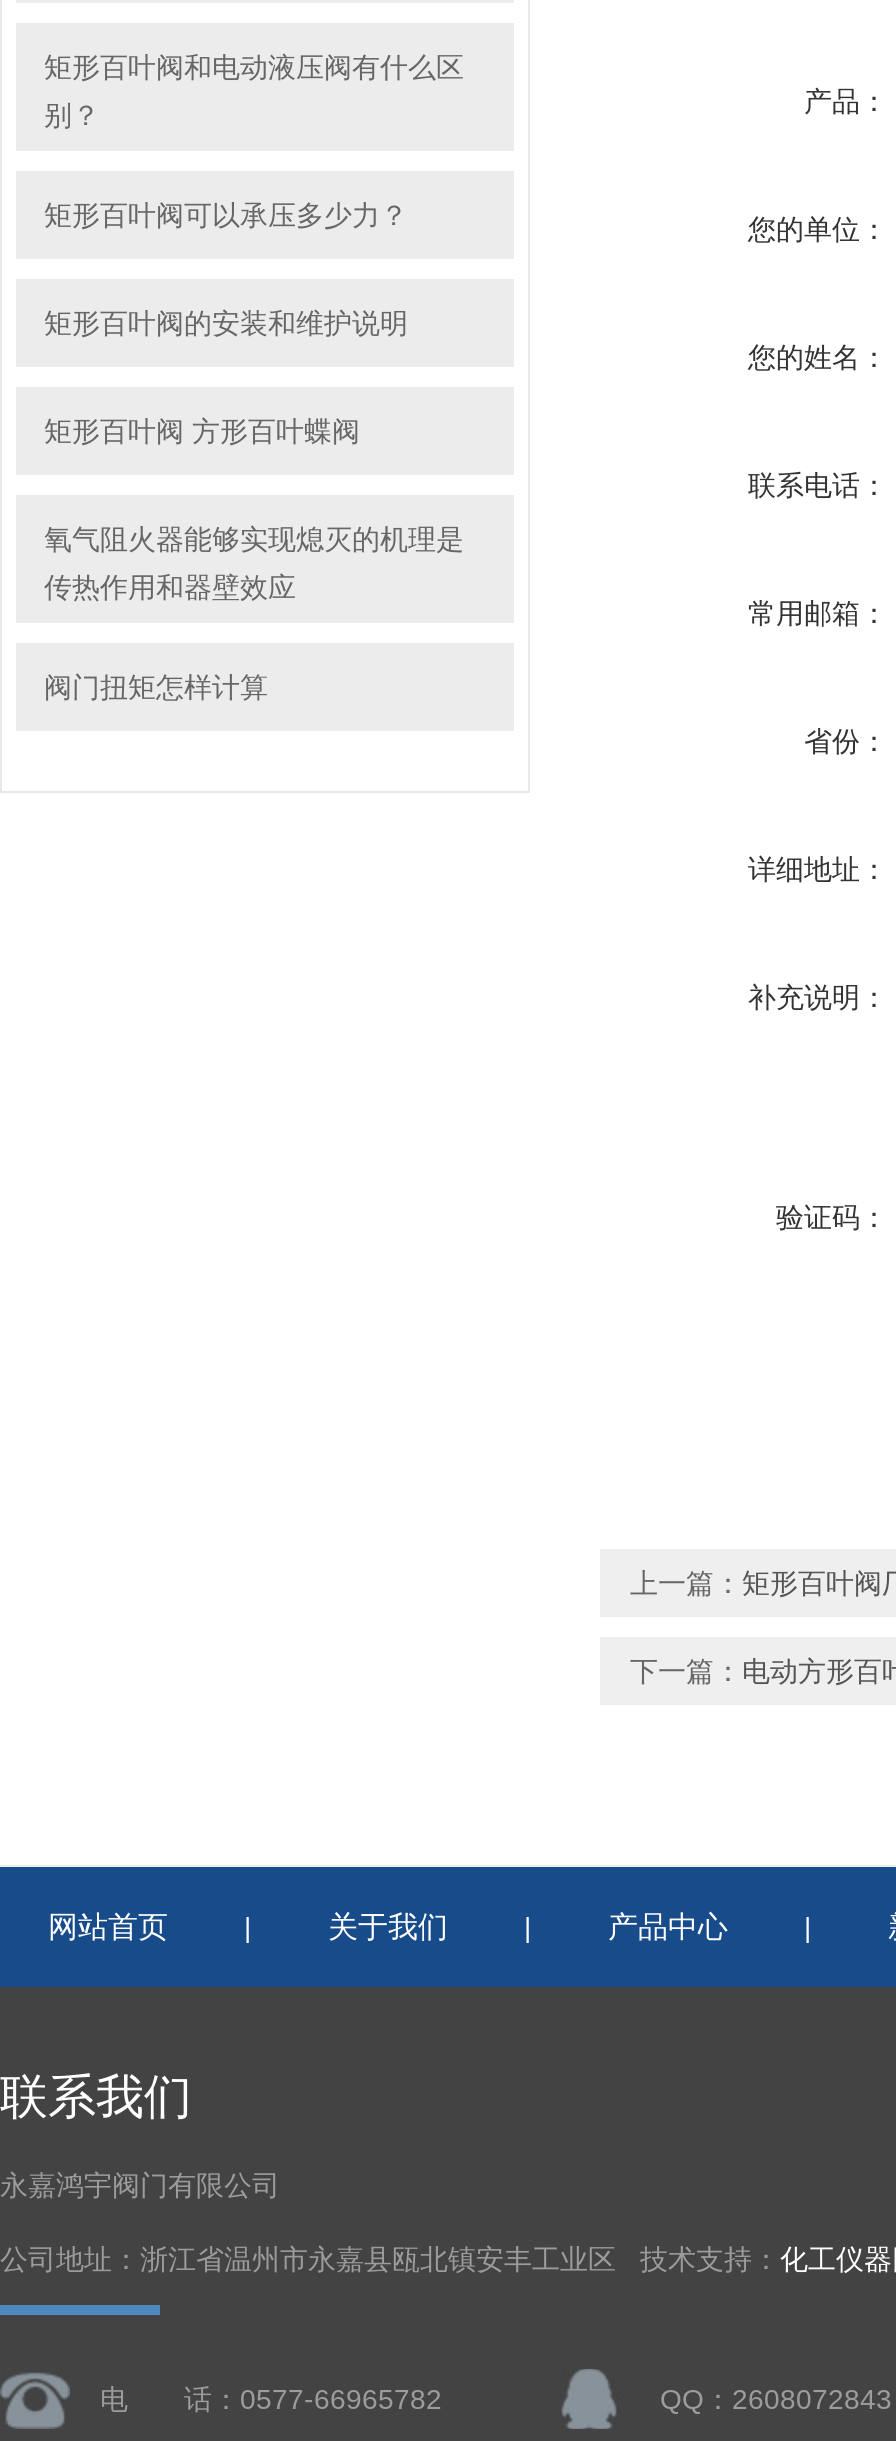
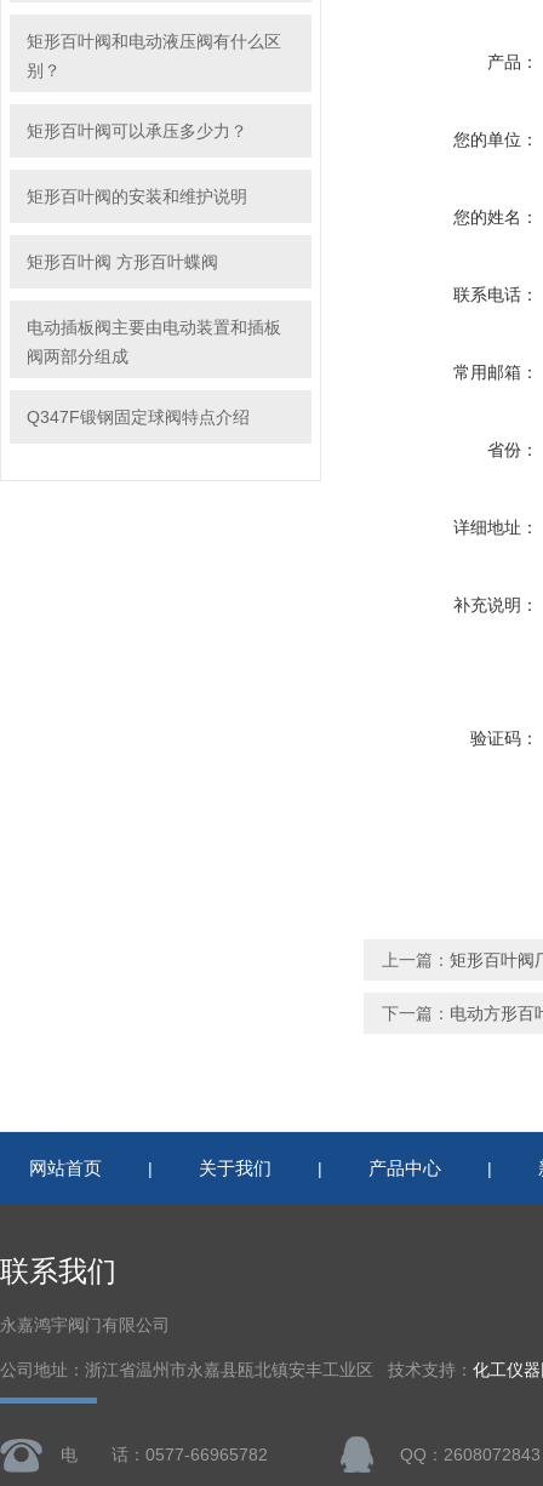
- 氧气阻火器能够实现熄灭的机理是
+ 电动插板阀主要由电动装置和插板

- 传热作用和器壁效应
+ 阀两部分组成

- 阀门扭矩怎样计算
+ Q347F锻钢固定球阀特点介绍
